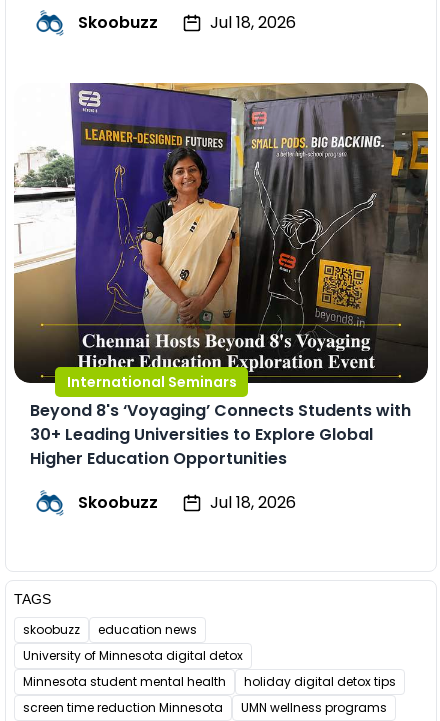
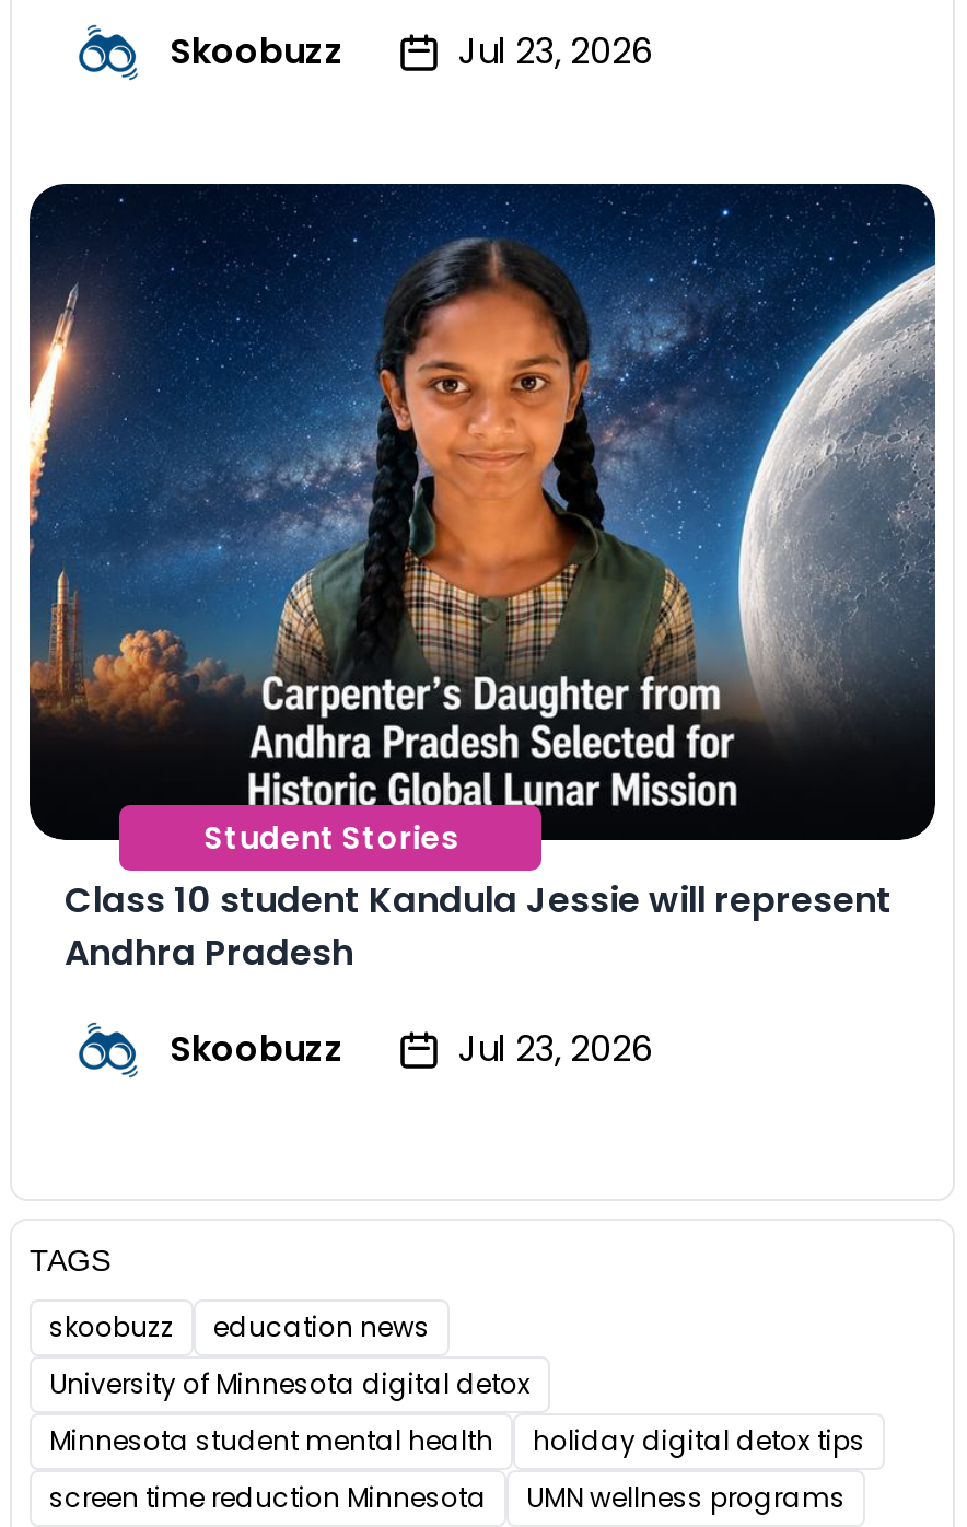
- Jul 18, 2026
+ Jul 23, 2026

- [image]
- International Seminars
- Beyond 8's ‘Voyaging’ Connects Students with
- 30+ Leading Universities to Explore Global
- Higher Education Opportunities
+ [image]
+ Student Stories
+ Class 10 student Kandula Jessie will represent
+ Andhra Pradesh

- Jul 18, 2026
+ Jul 23, 2026
